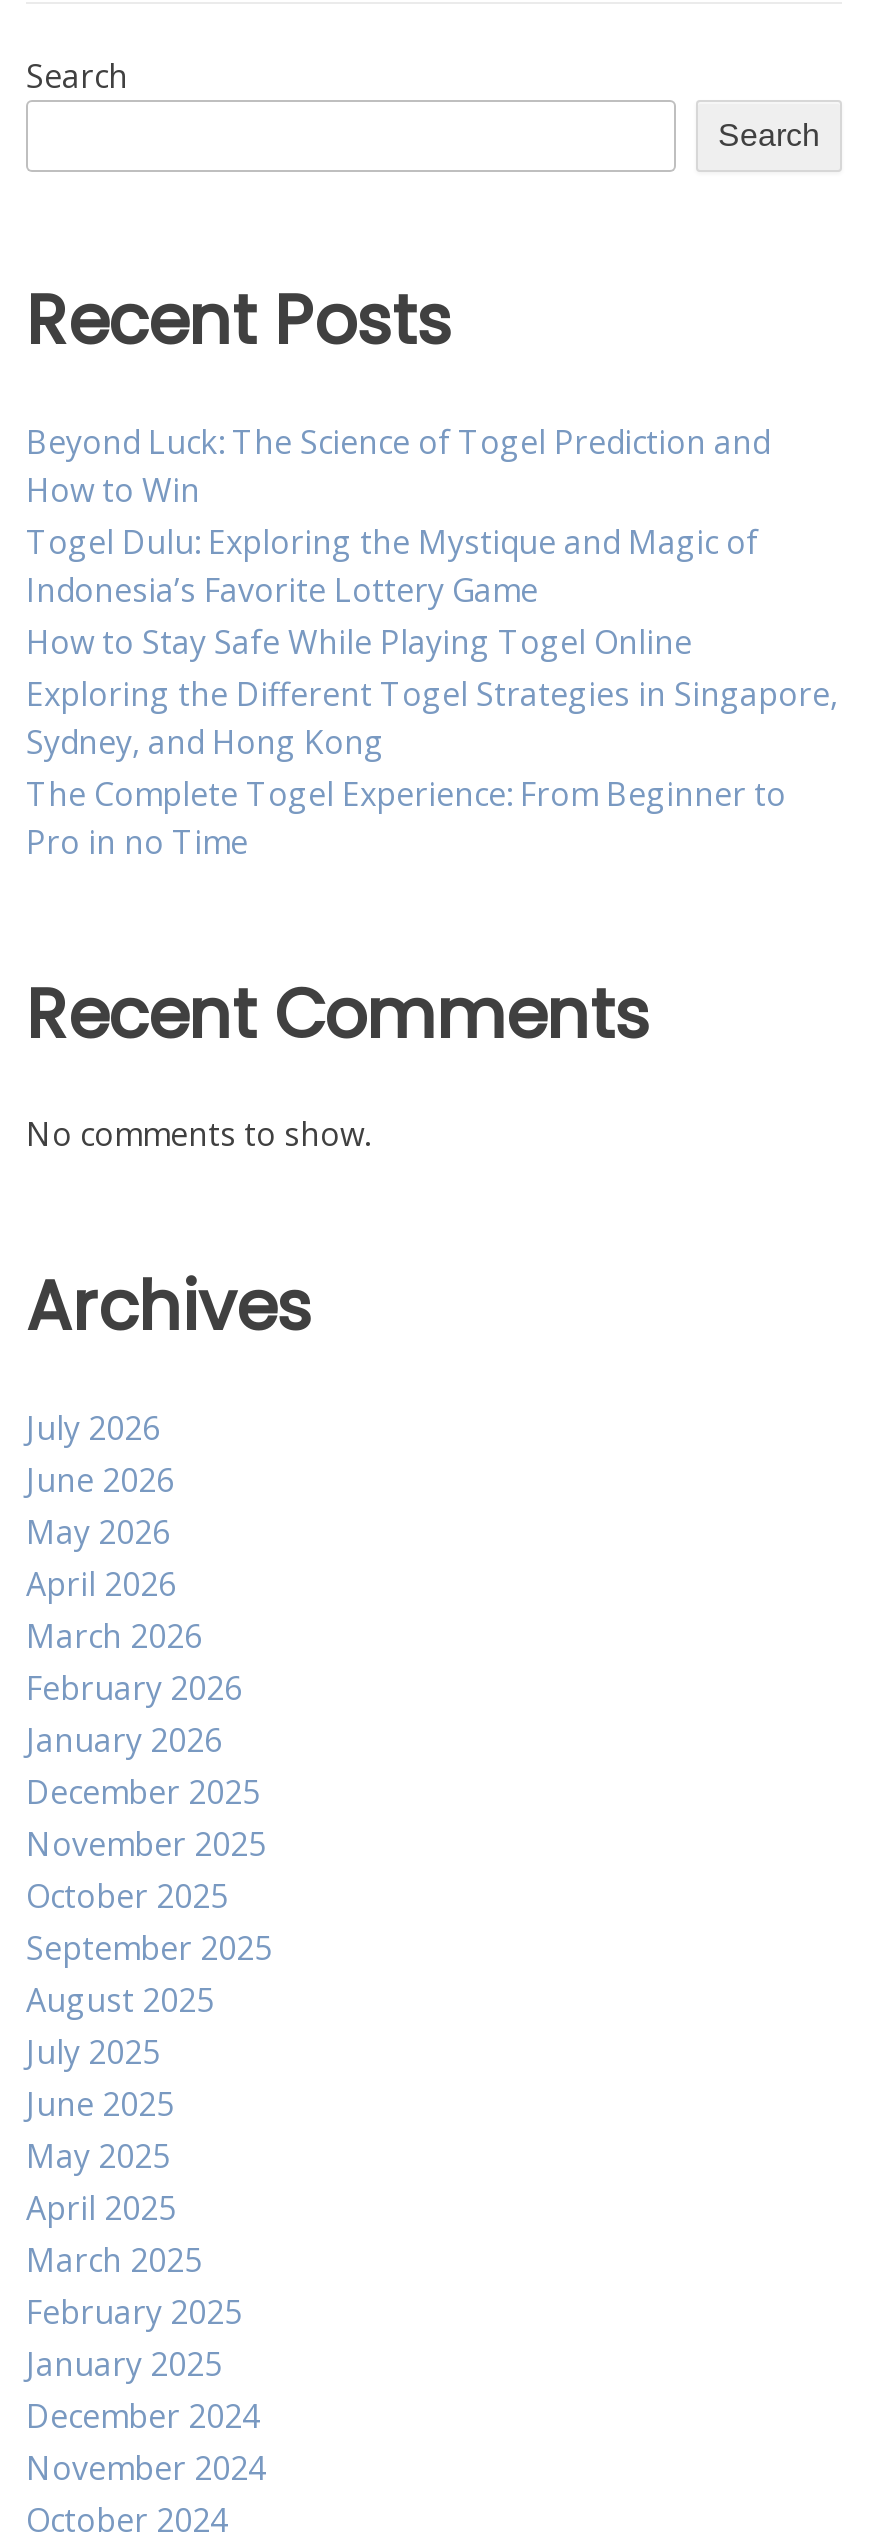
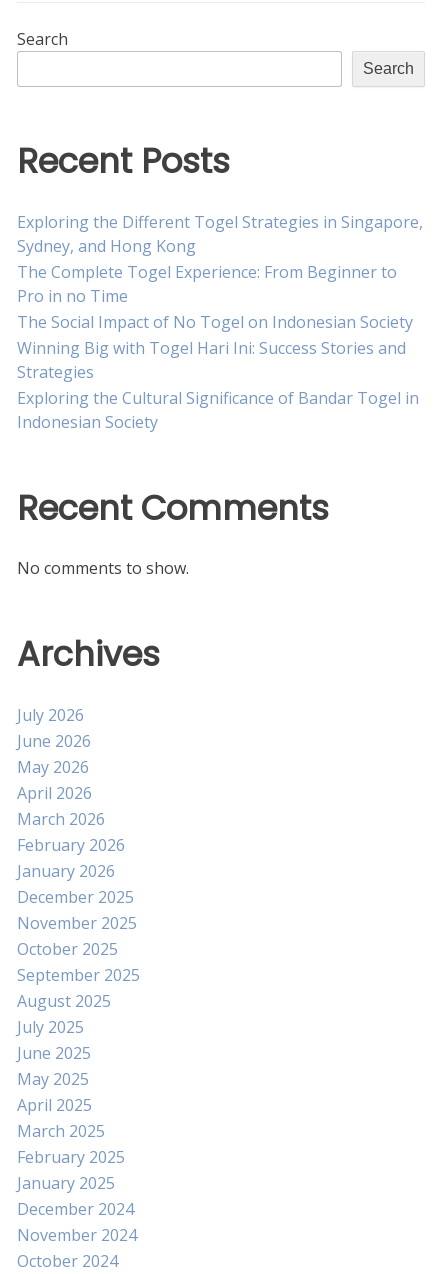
- Beyond Luck: The Science of Togel Prediction and
- How to Win
- Togel Dulu: Exploring the Mystique and Magic of
- Indonesia’s Favorite Lottery Game
- How to Stay Safe While Playing Togel Online

moved up: Exploring the Different Togel Strategies in Singapore, | Sydney, and Hong Kong | The Complete Togel Experience: From Beginner to | Pro in no Time

+ The Social Impact of No Togel on Indonesian Society
+ Winning Big with Togel Hari Ini: Success Stories and
+ Strategies
+ Exploring the Cultural Significance of Bandar Togel in
+ Indonesian Society
